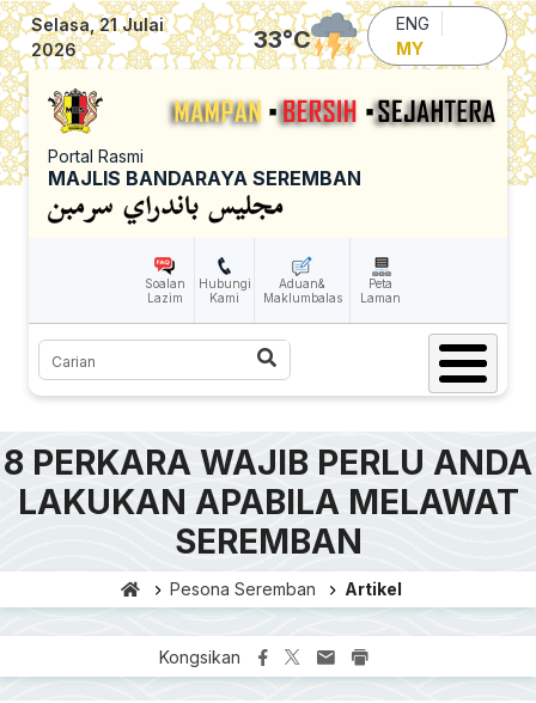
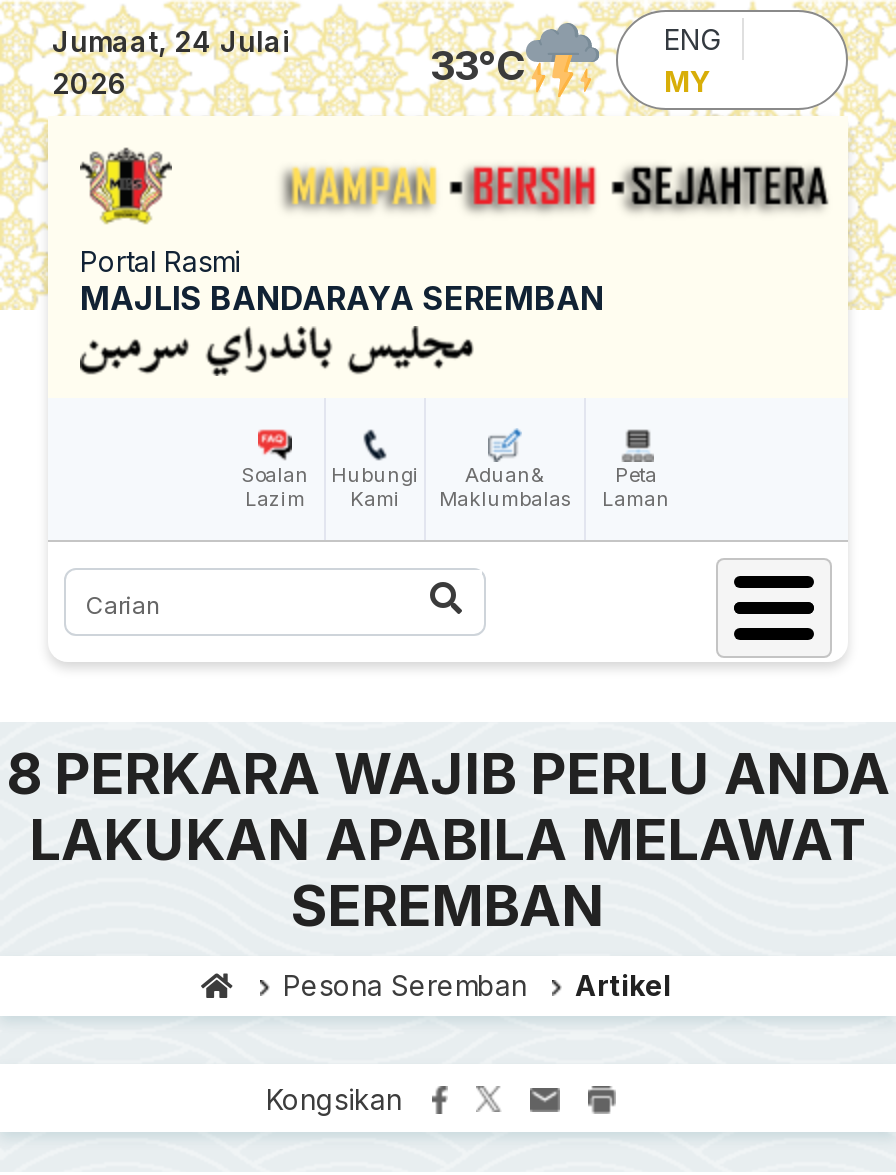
- Selasa, 21 Julai
+ Jumaat, 24 Julai
